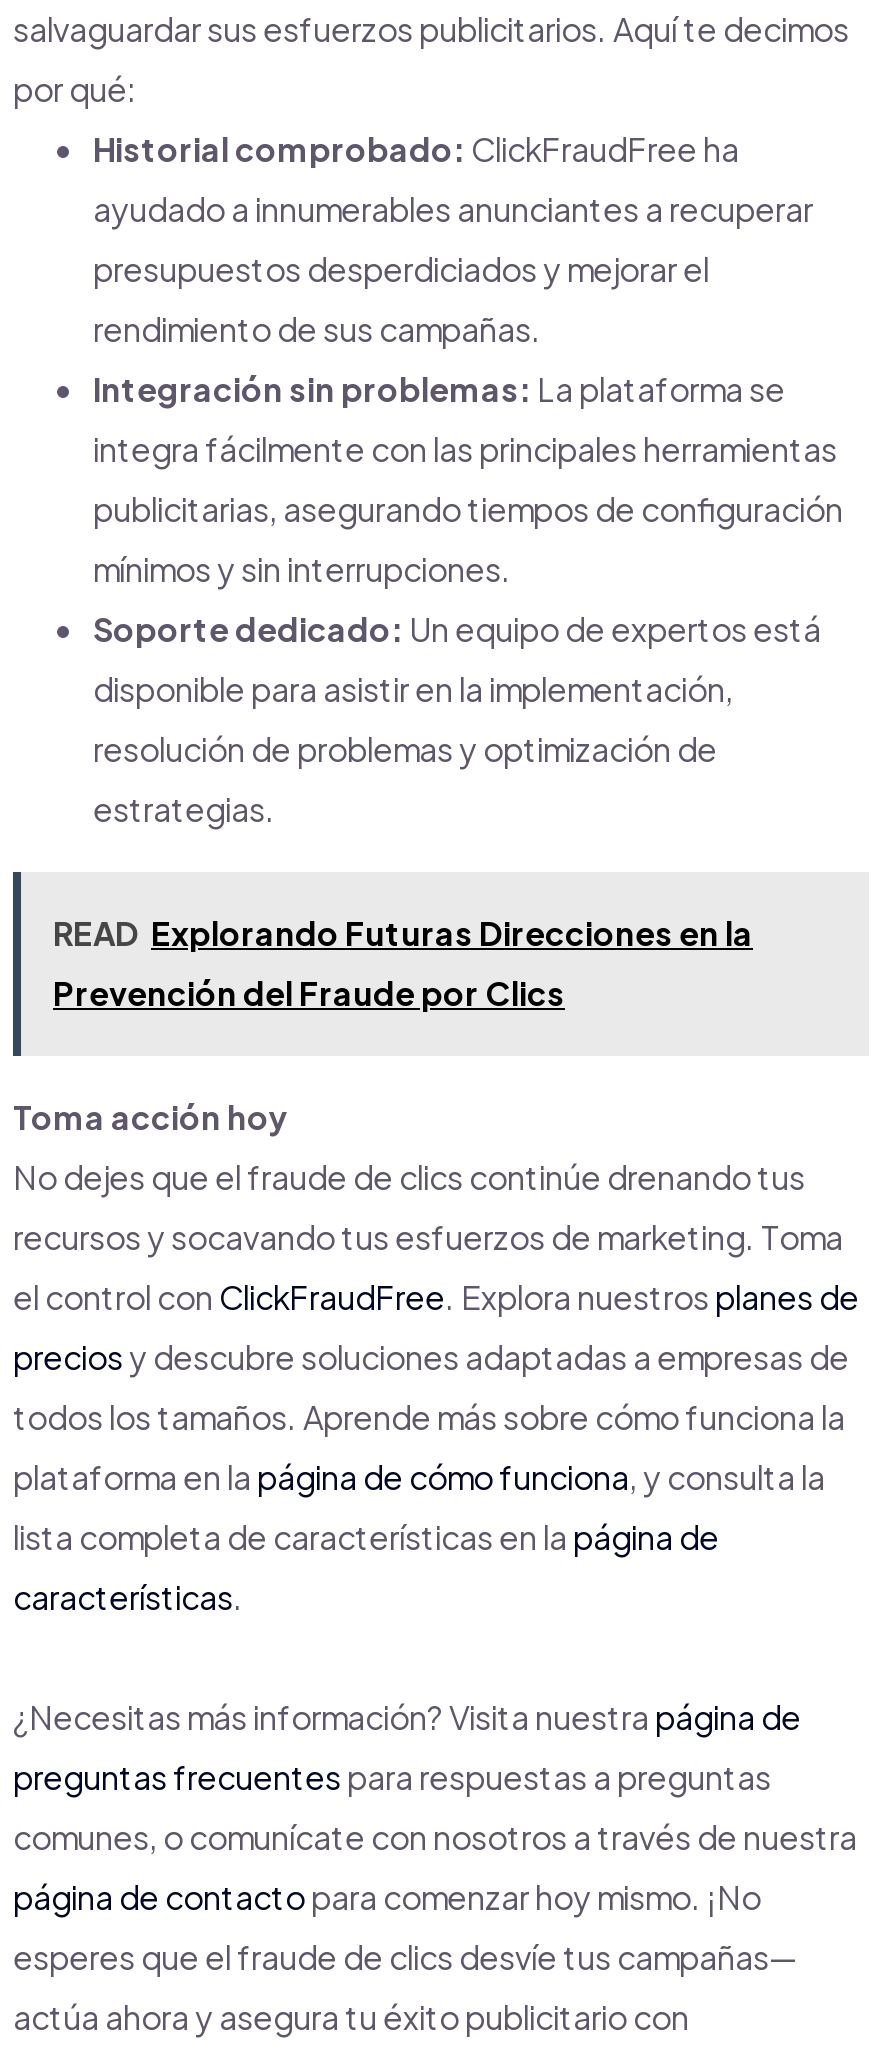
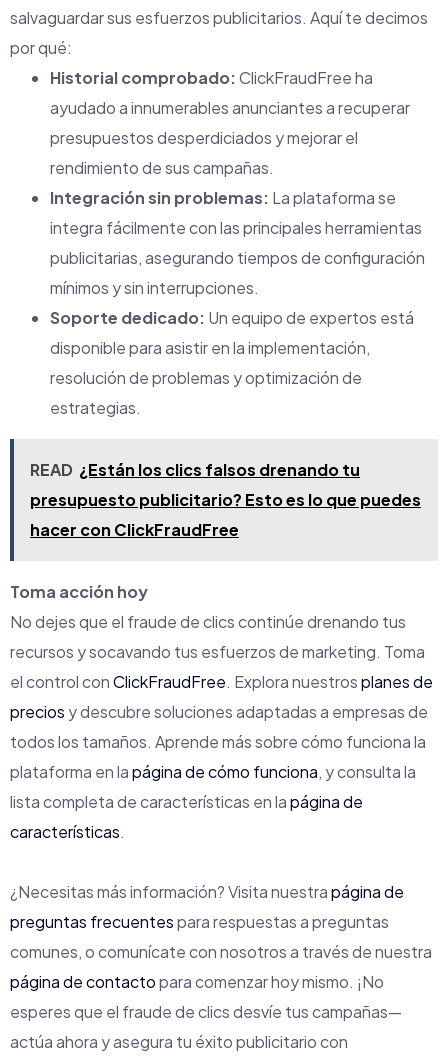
- READ Explorando Futuras Direcciones en la
- Prevención del Fraude por Clics
+ READ ¿Están los clics falsos drenando tu
+ presupuesto publicitario? Esto es lo que puedes
+ hacer con ClickFraudFree
